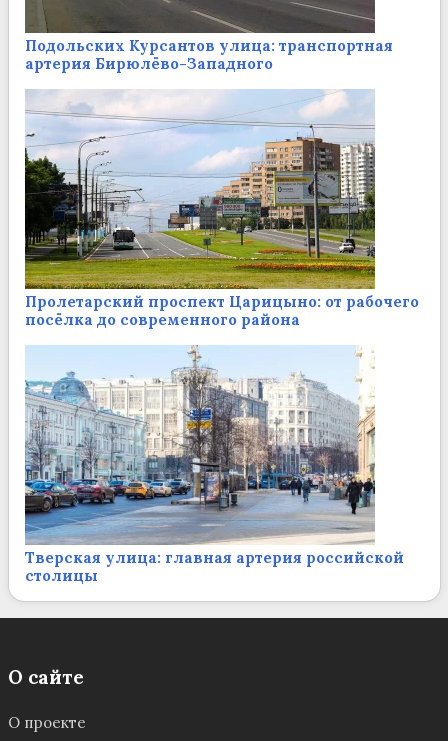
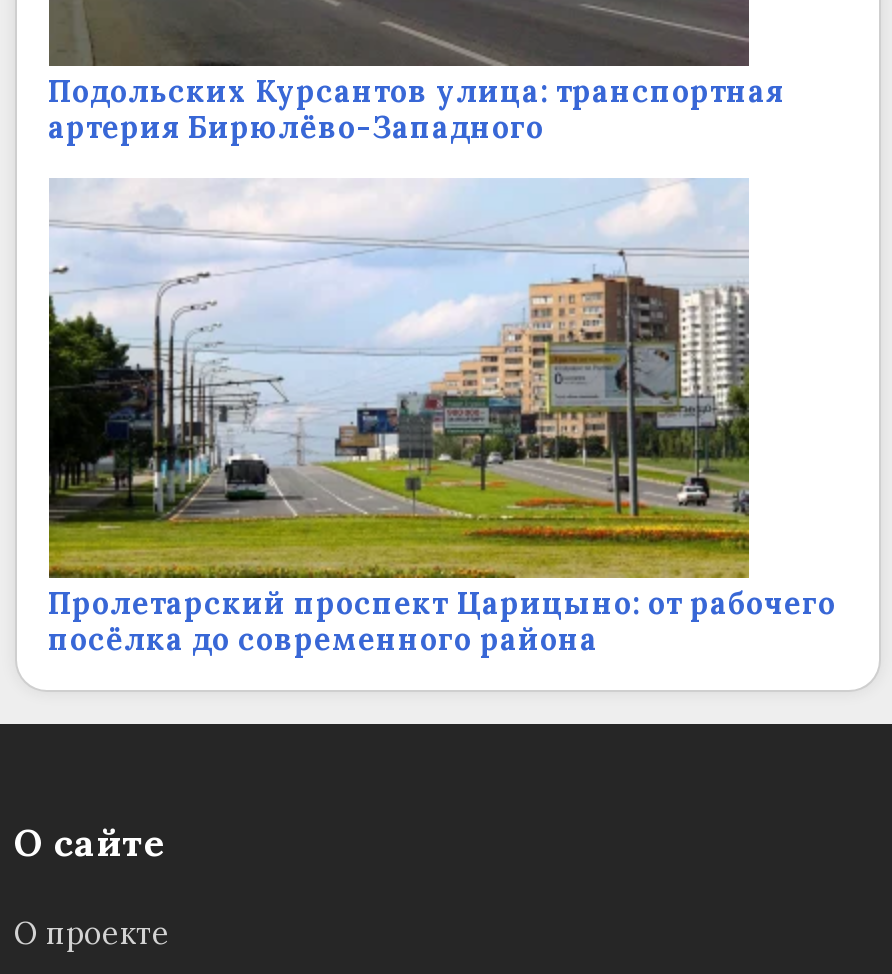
- [image]
- Тверская улица: главная артерия российской
- столицы
